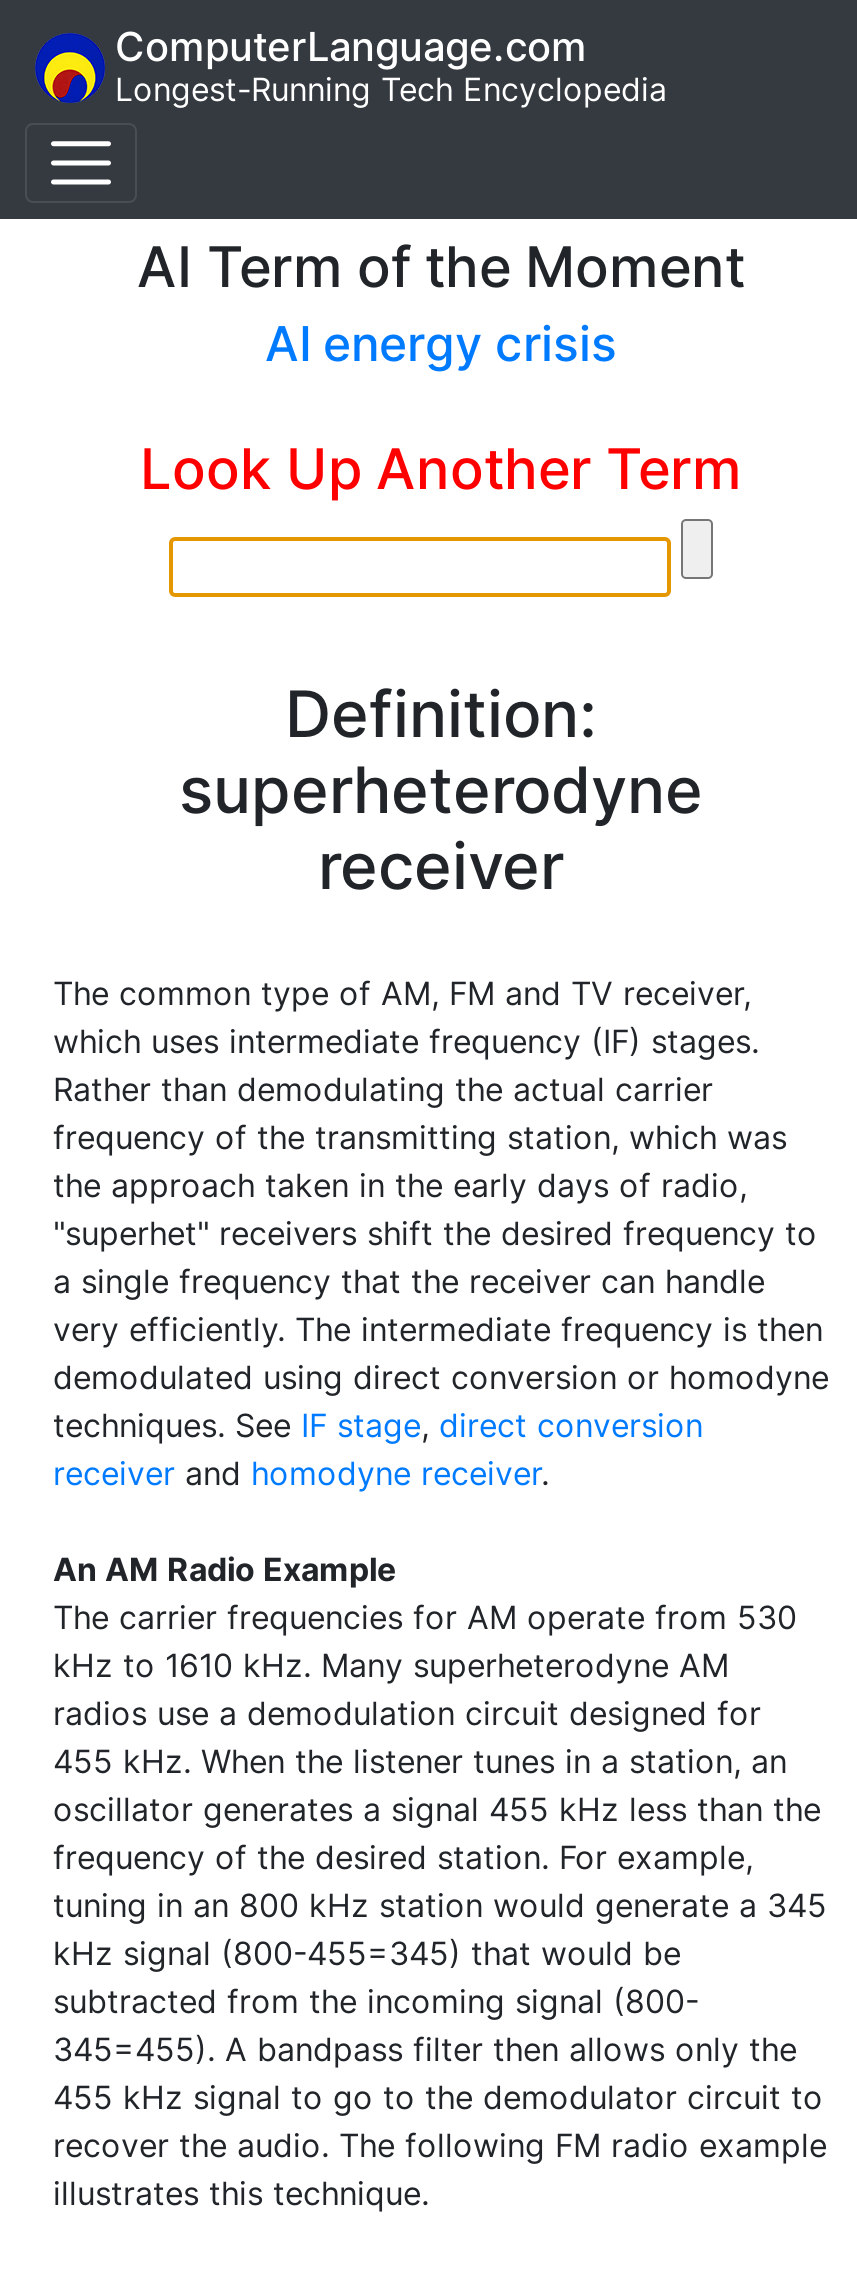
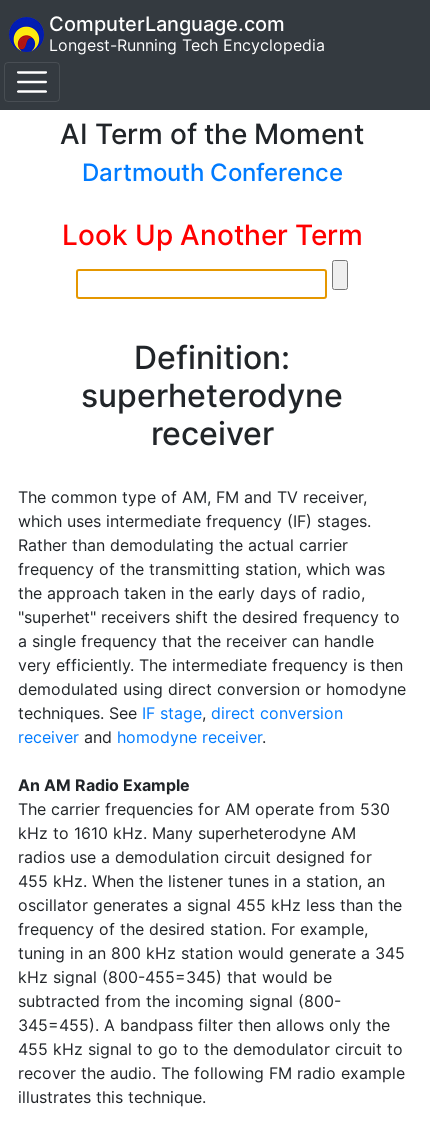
- AI energy crisis
+ Dartmouth Conference
